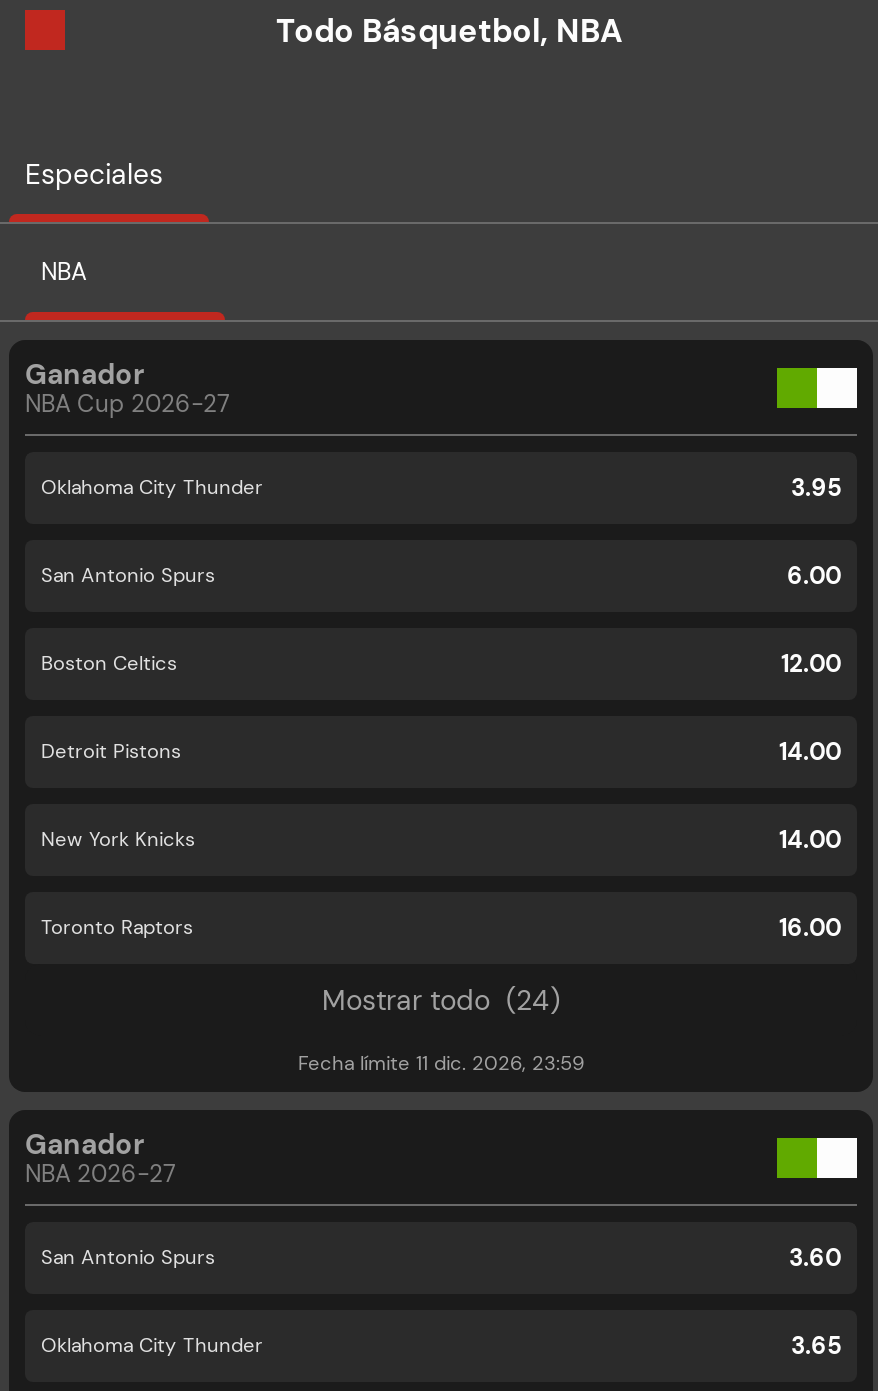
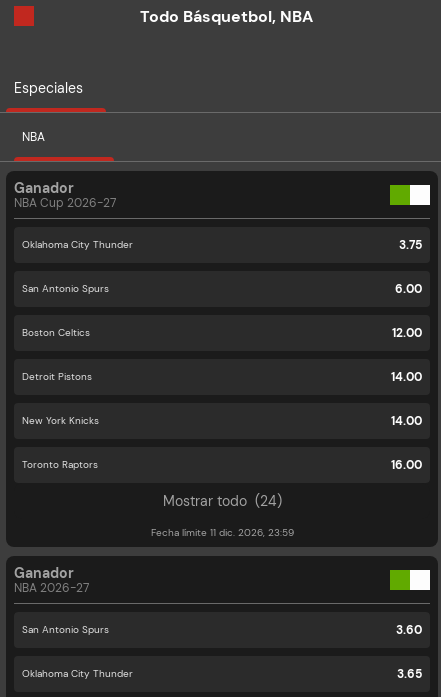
- 3.95
+ 3.75
